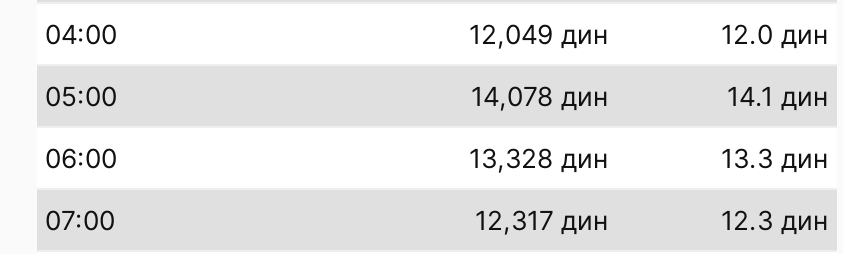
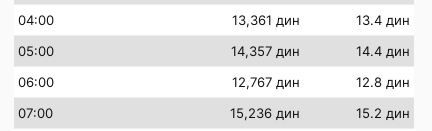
- 12,049 дин
+ 13,361 дин

- 12.0 дин
+ 13.4 дин

- 14,078 дин
+ 14,357 дин

- 14.1 дин
+ 14.4 дин

- 13,328 дин
+ 12,767 дин

- 13.3 дин
+ 12.8 дин

- 12,317 дин
+ 15,236 дин

- 12.3 дин
+ 15.2 дин
